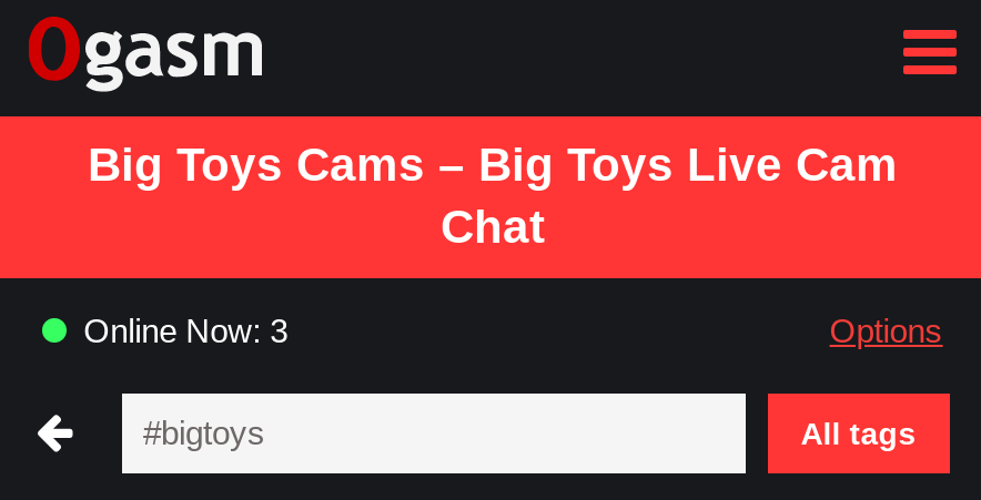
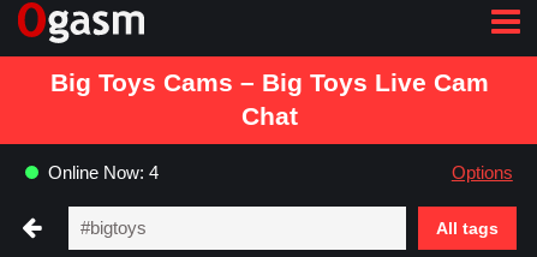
- Online Now: 3
+ Online Now: 4
